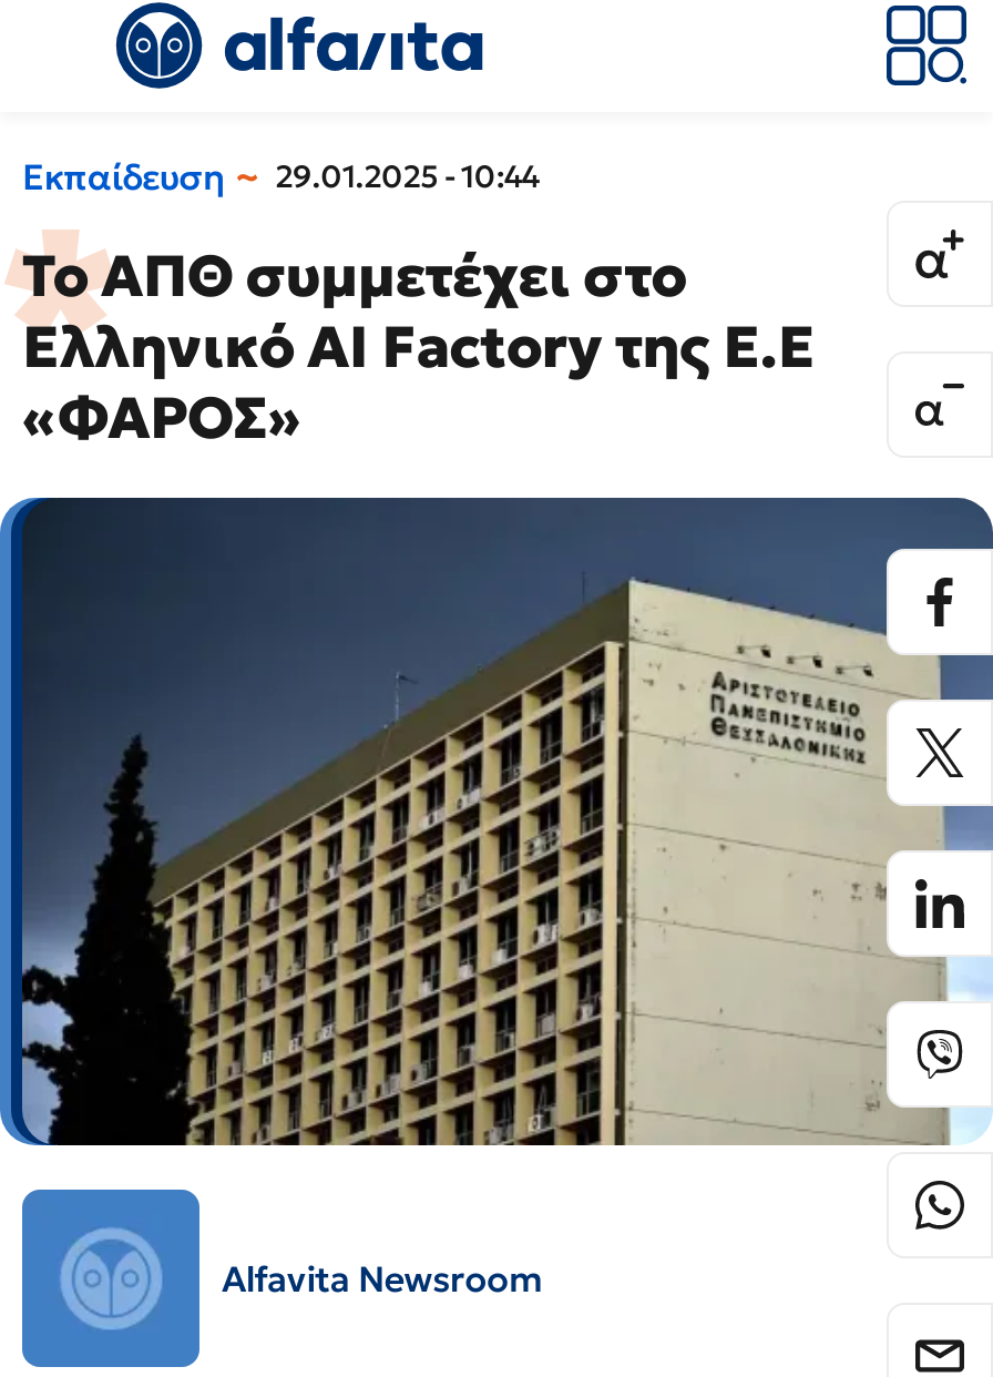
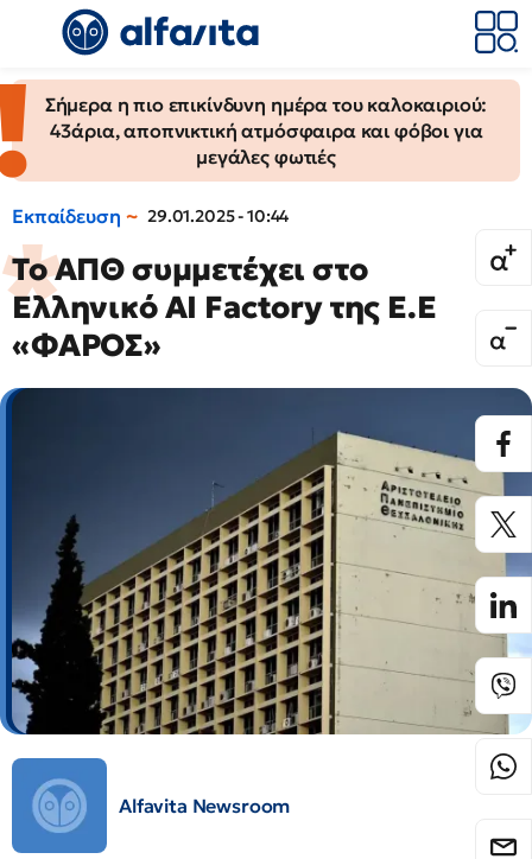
+ [image]
+ Σήμερα η πιο επικίνδυνη ημέρα του καλοκαιριού:
+ 43άρια, αποπνικτική ατμόσφαιρα και φόβοι για
+ μεγάλες φωτιές
